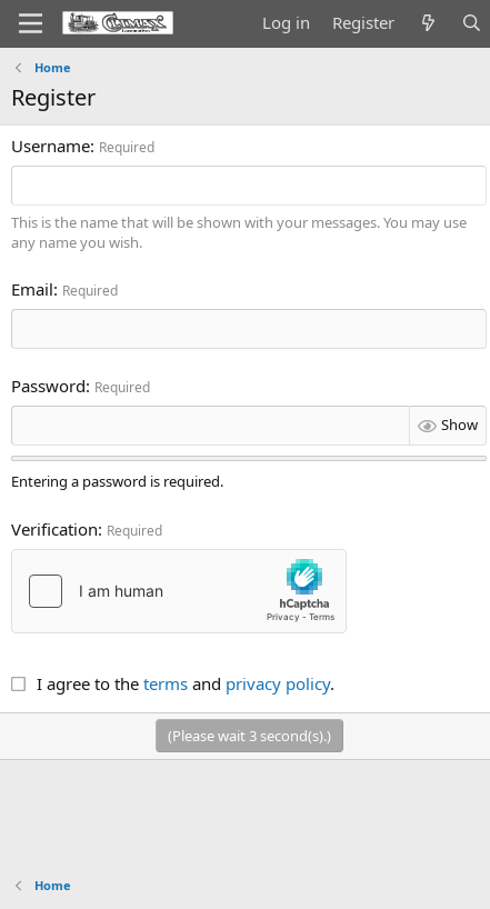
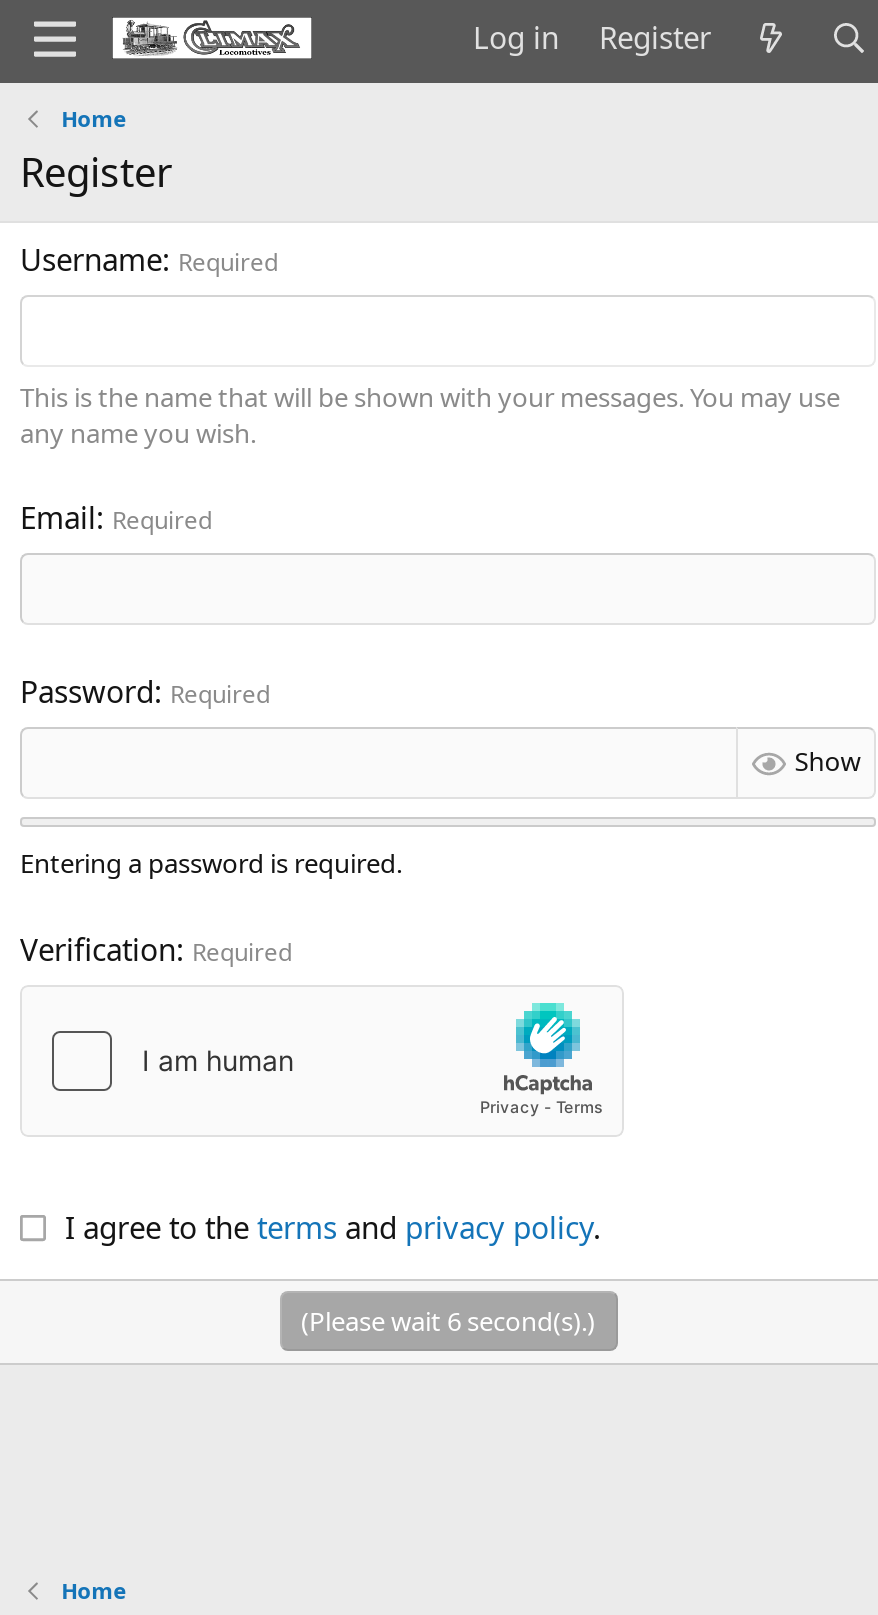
- (Please wait 3 second(s).)
+ (Please wait 6 second(s).)
